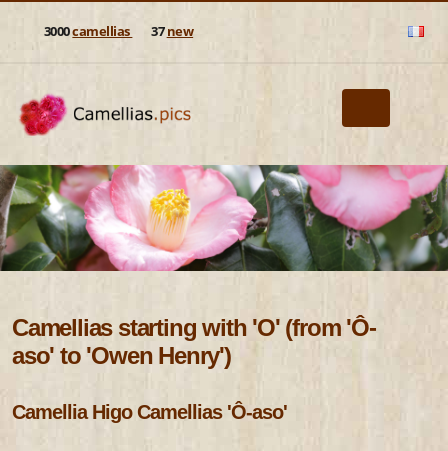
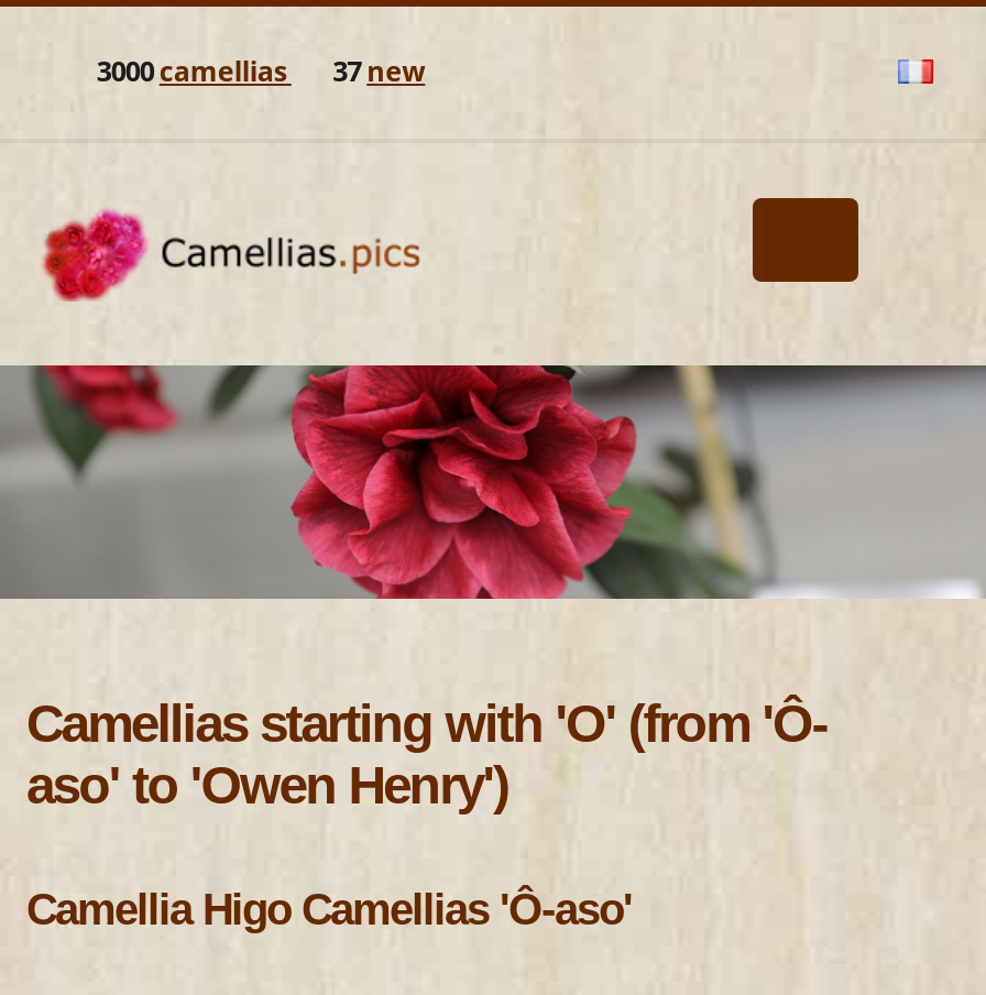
- [image]
+ [image]
